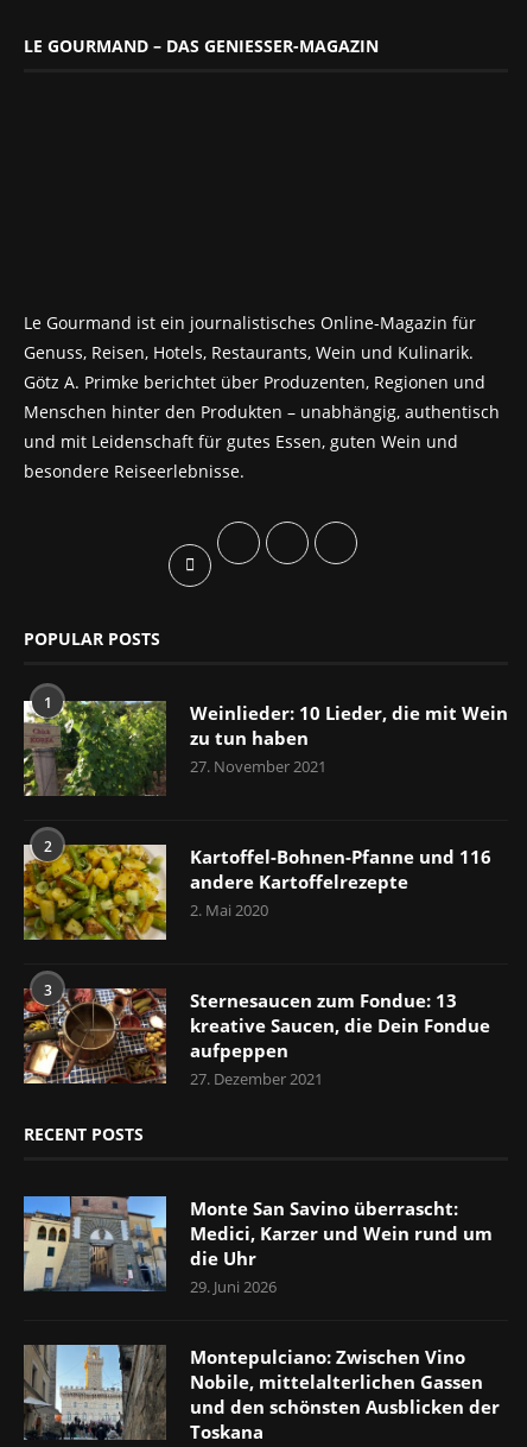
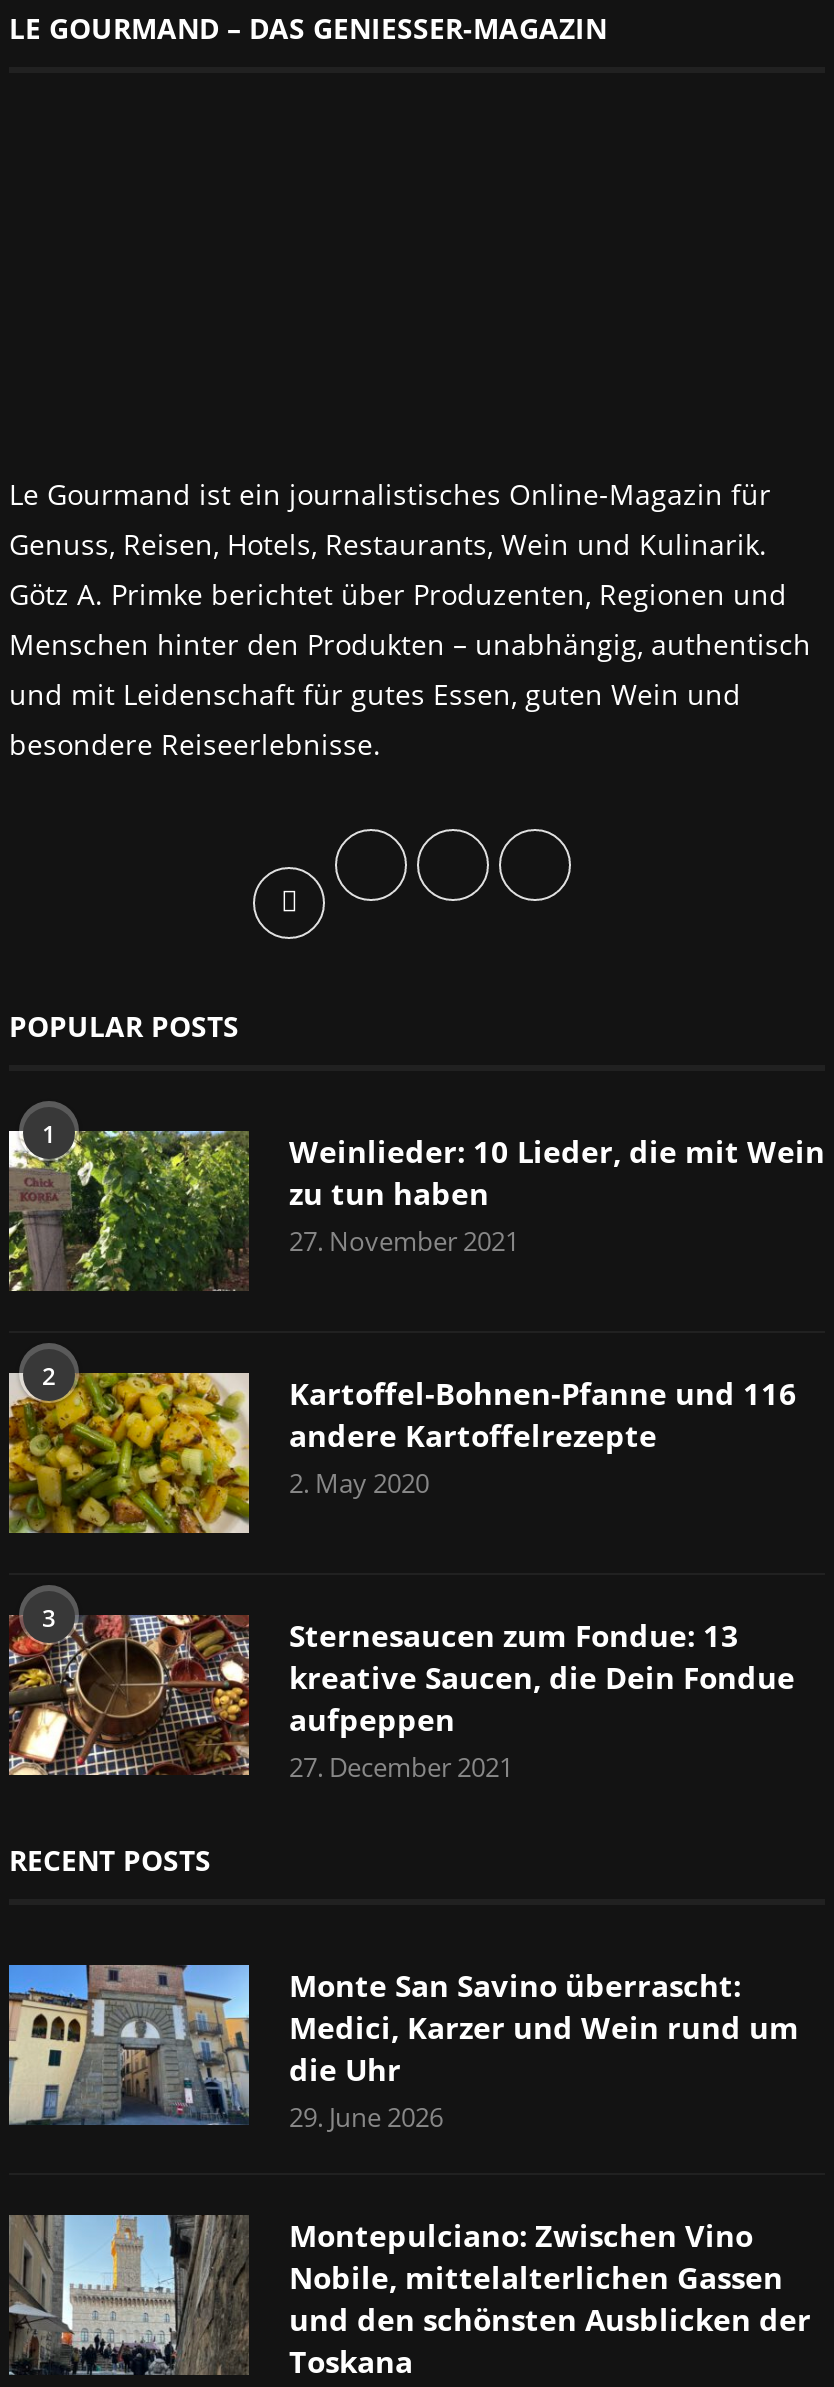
- 2. Mai 2020
+ 2. May 2020

- 27. Dezember 2021
+ 27. December 2021

- 29. Juni 2026
+ 29. June 2026
